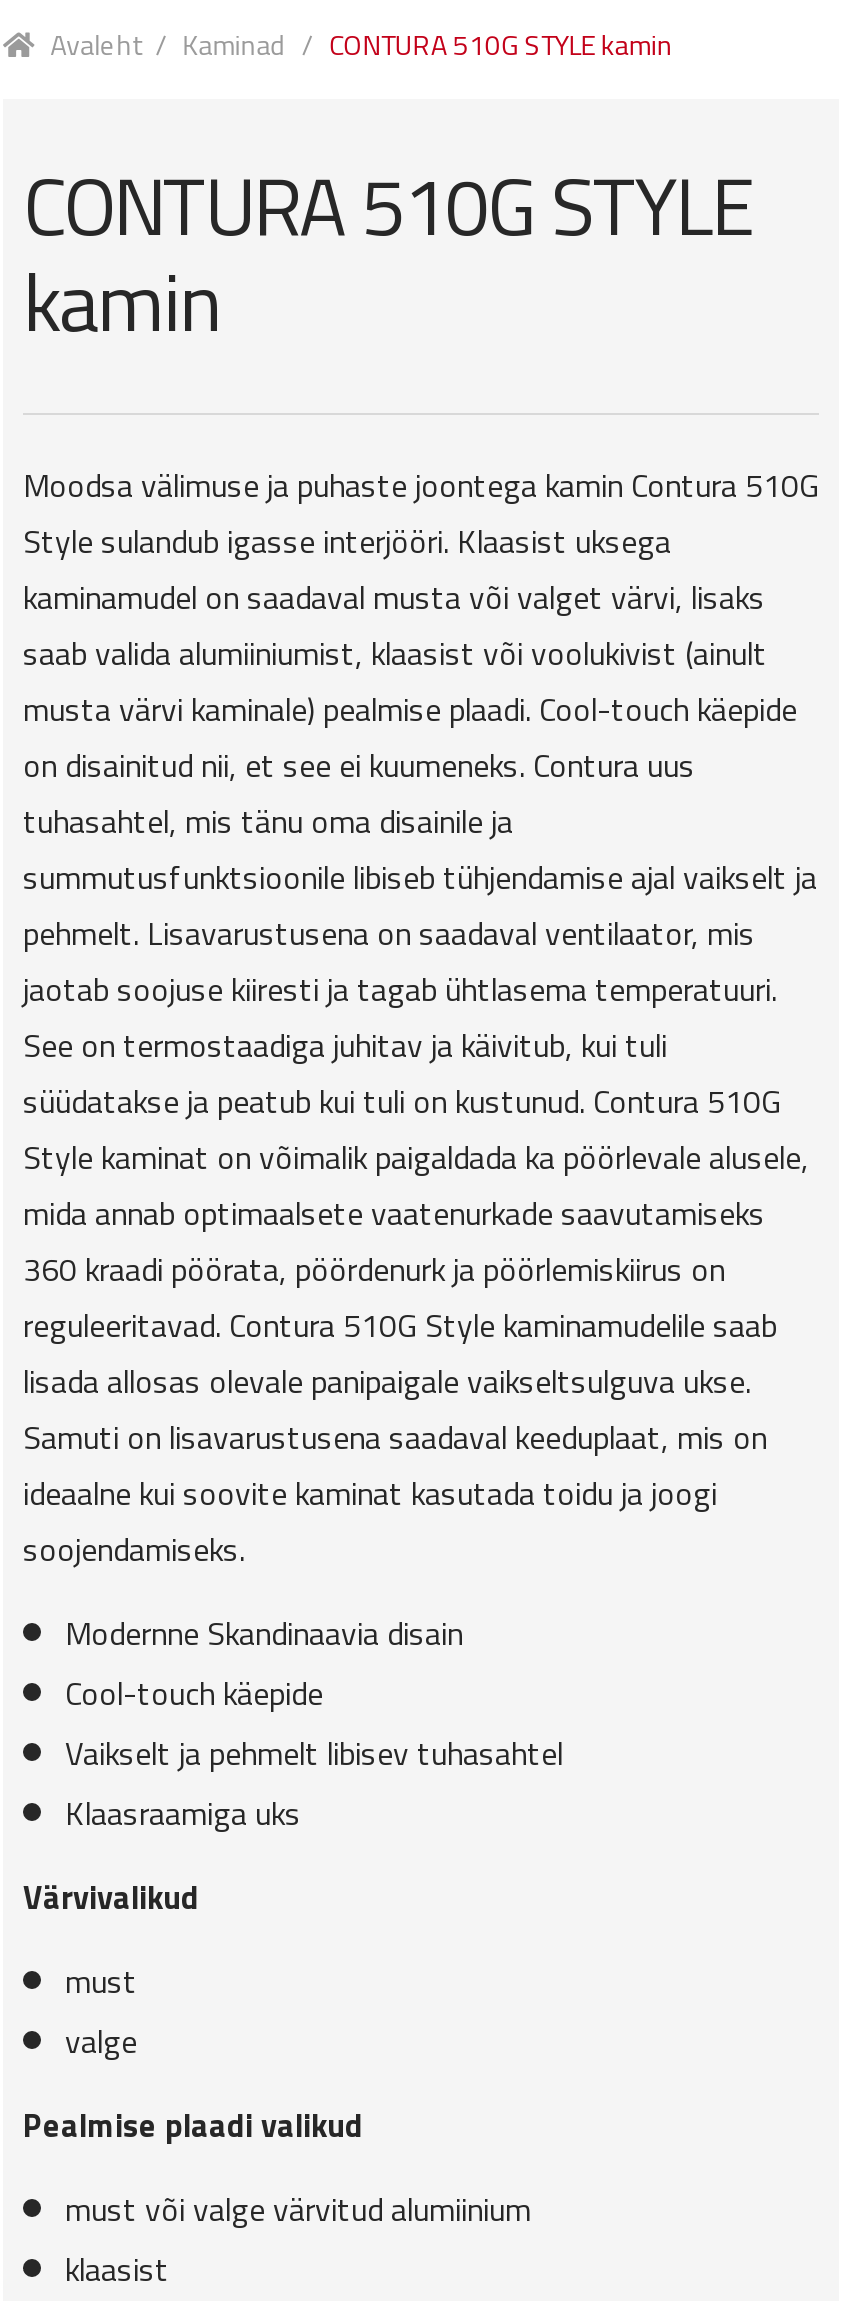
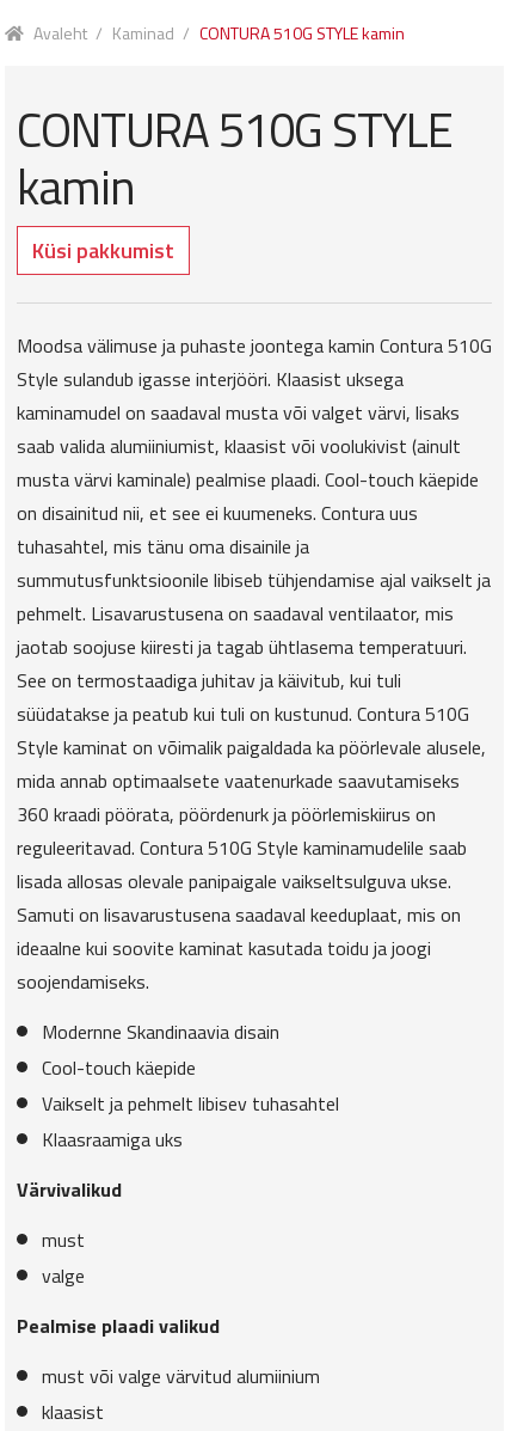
+ Küsi pakkumist
